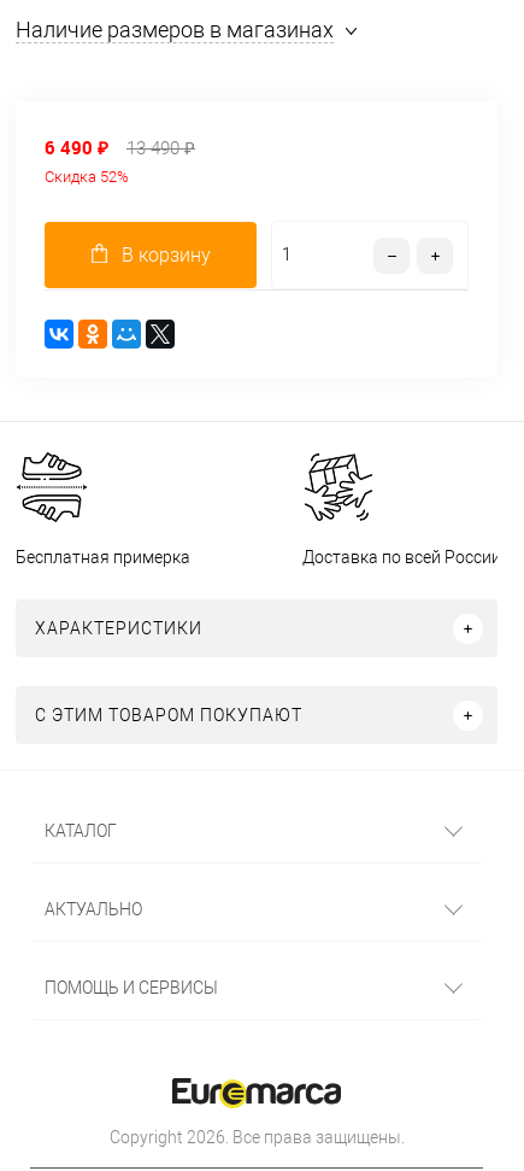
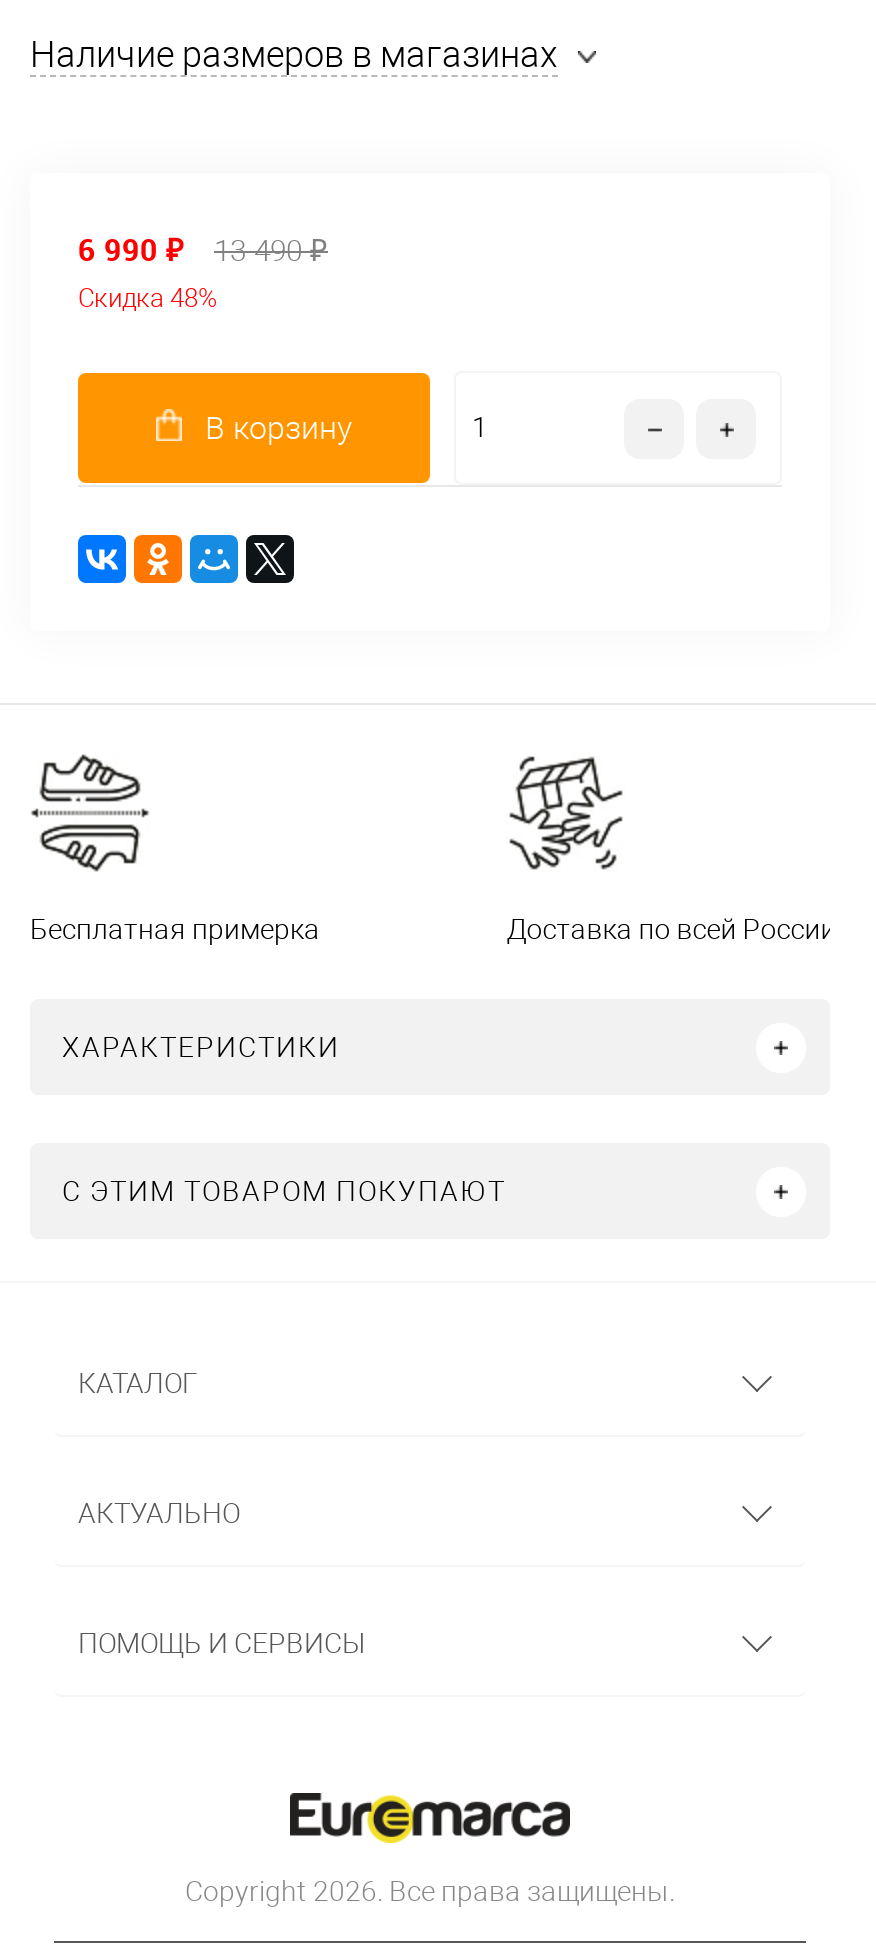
- 6 490 ₽
+ 6 990 ₽

- Скидка 52%
+ Скидка 48%
